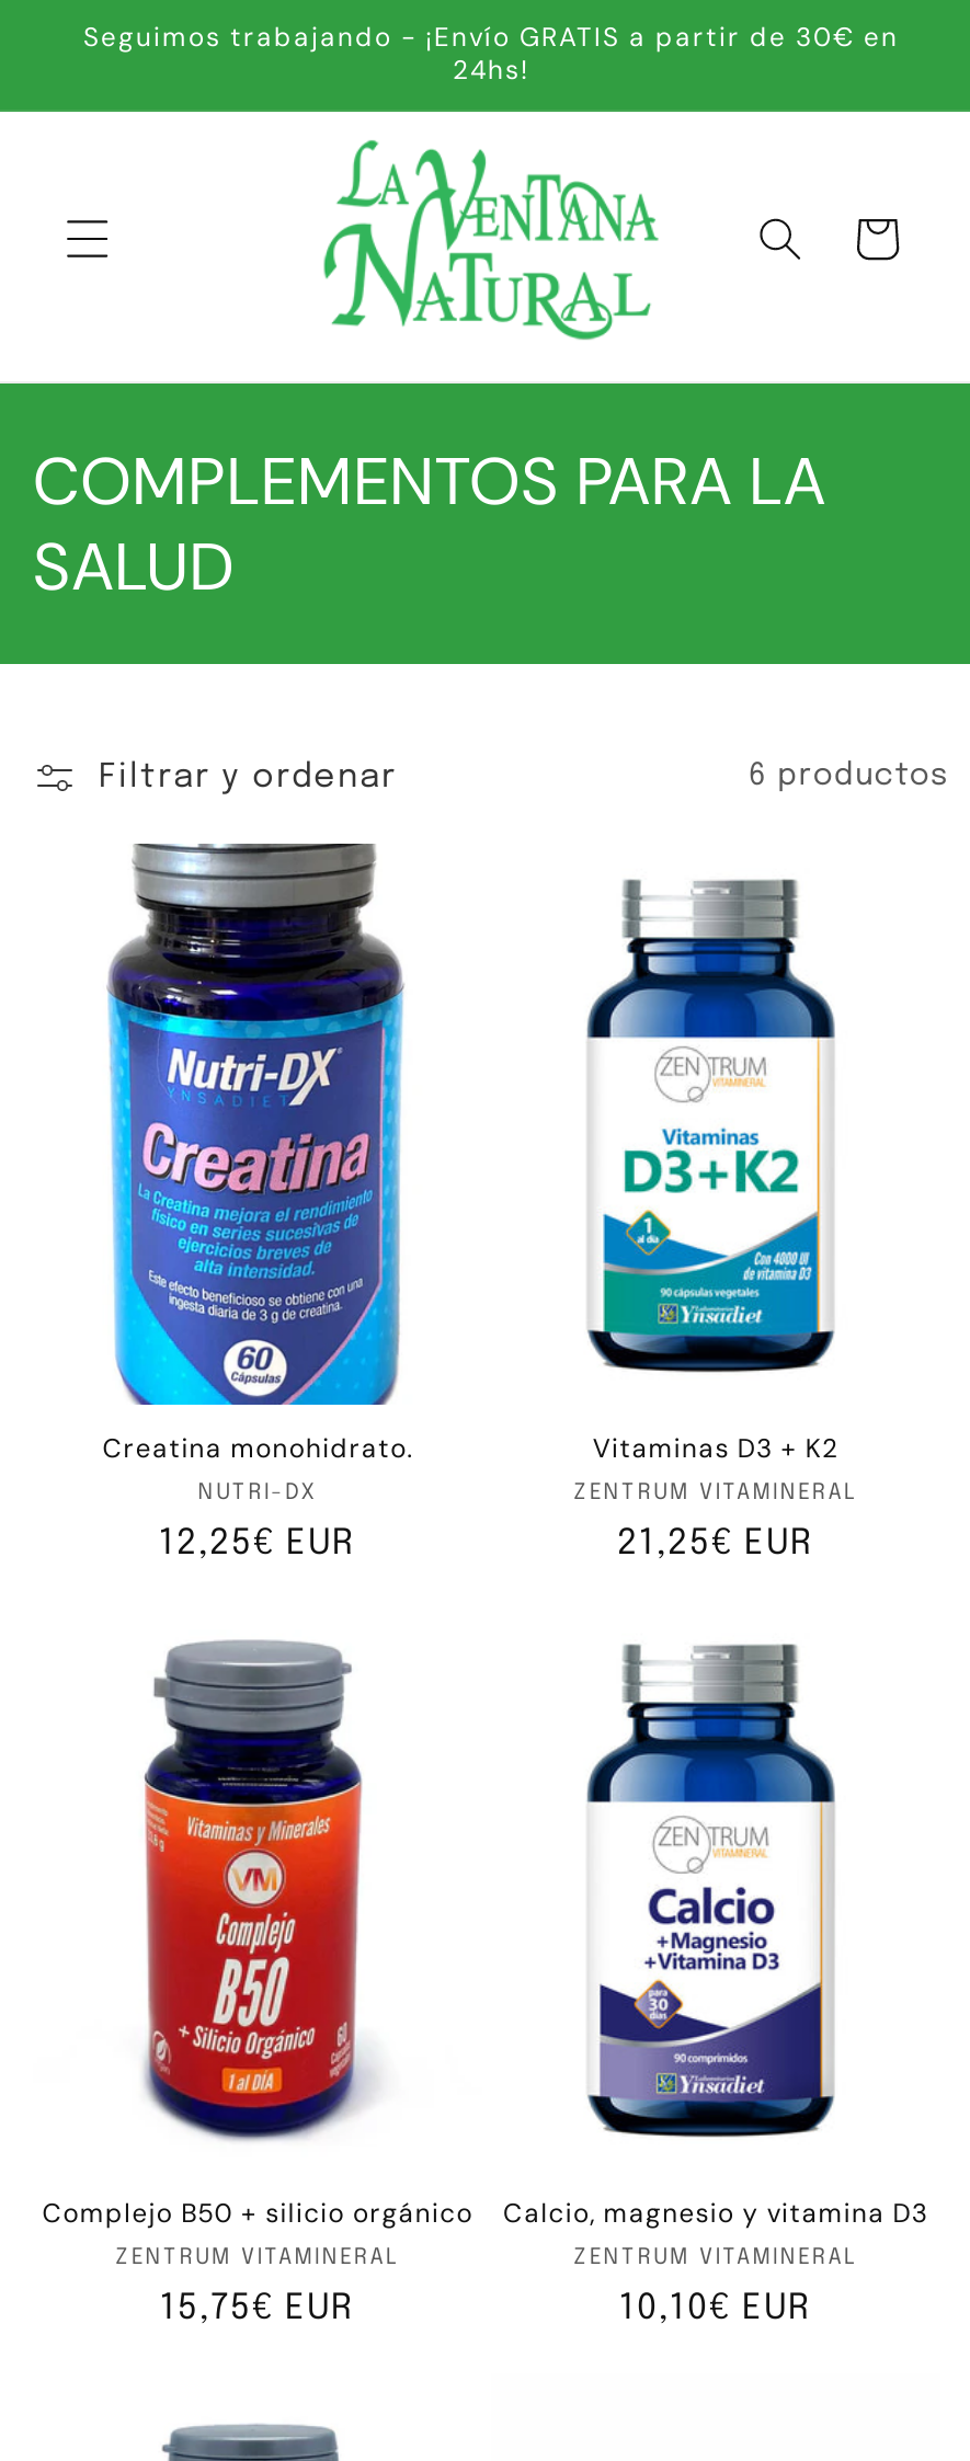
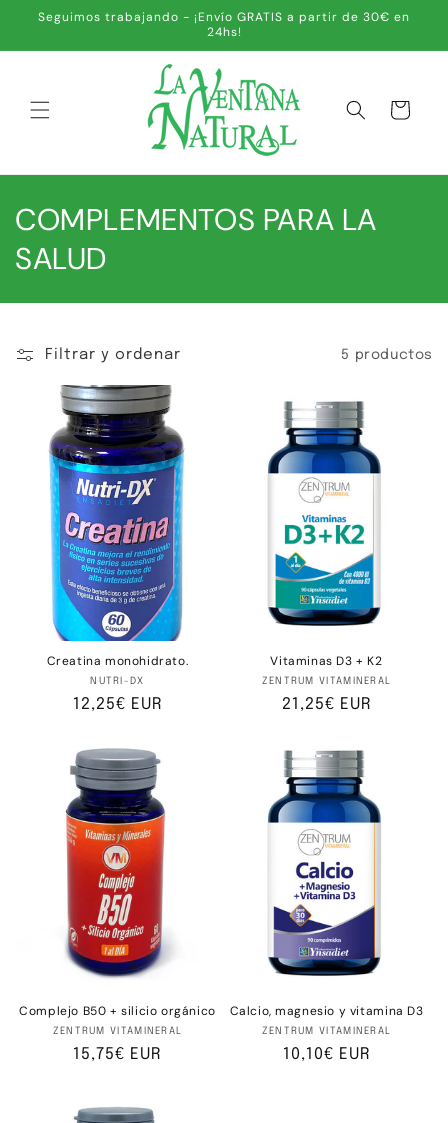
- 6 productos
+ 5 productos
